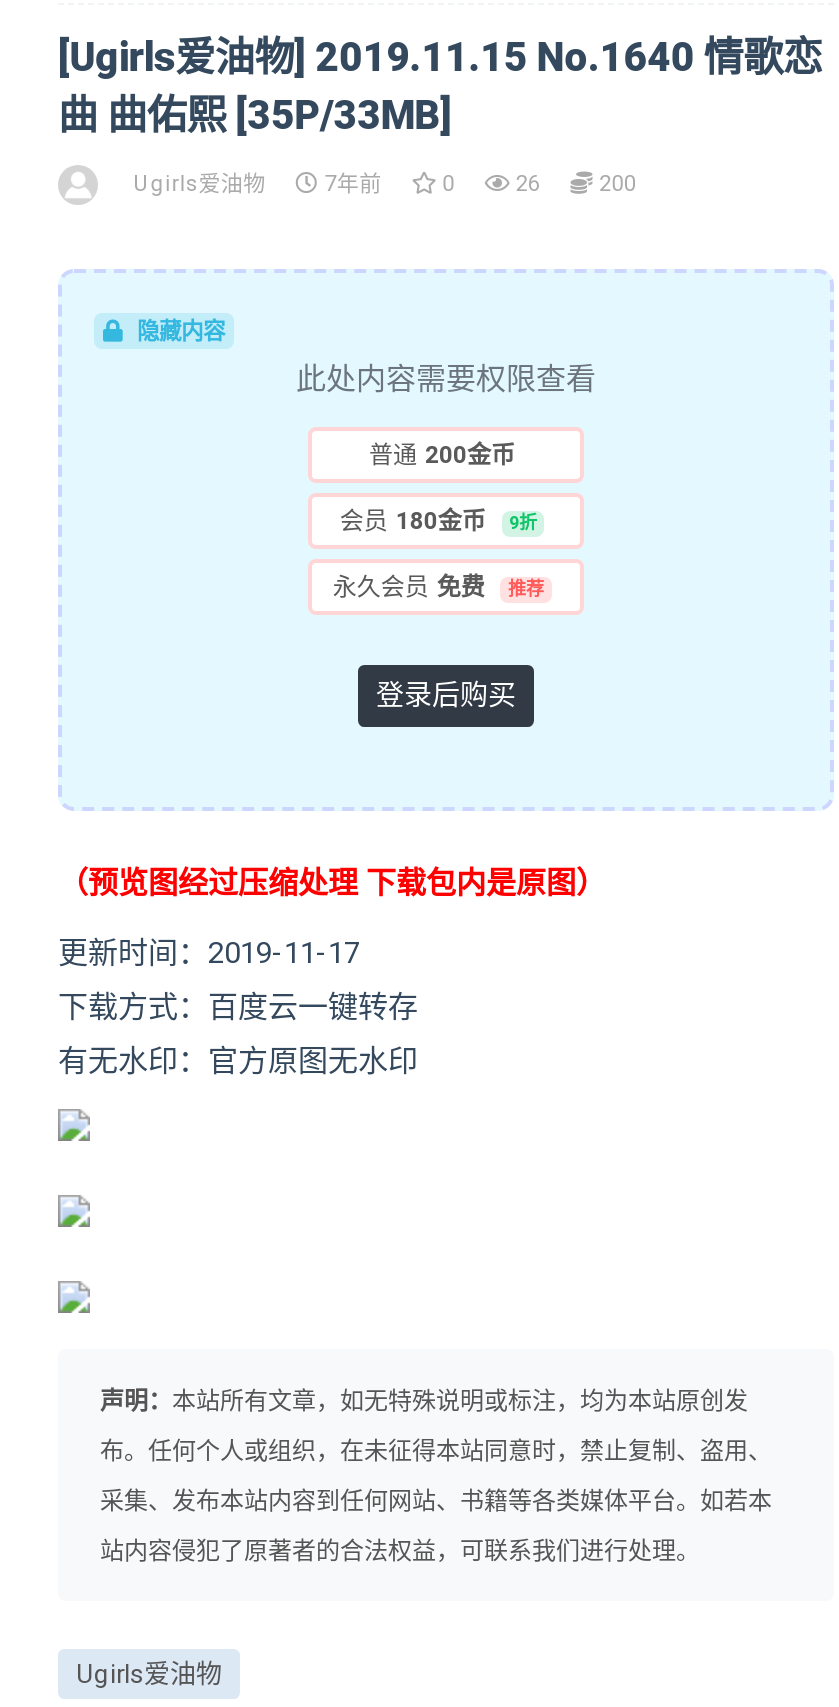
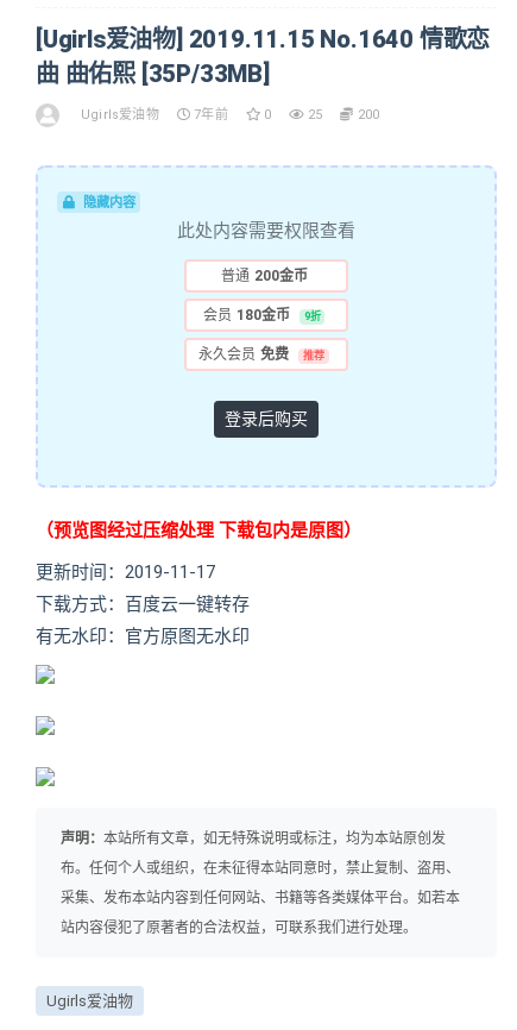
- 26
+ 25
